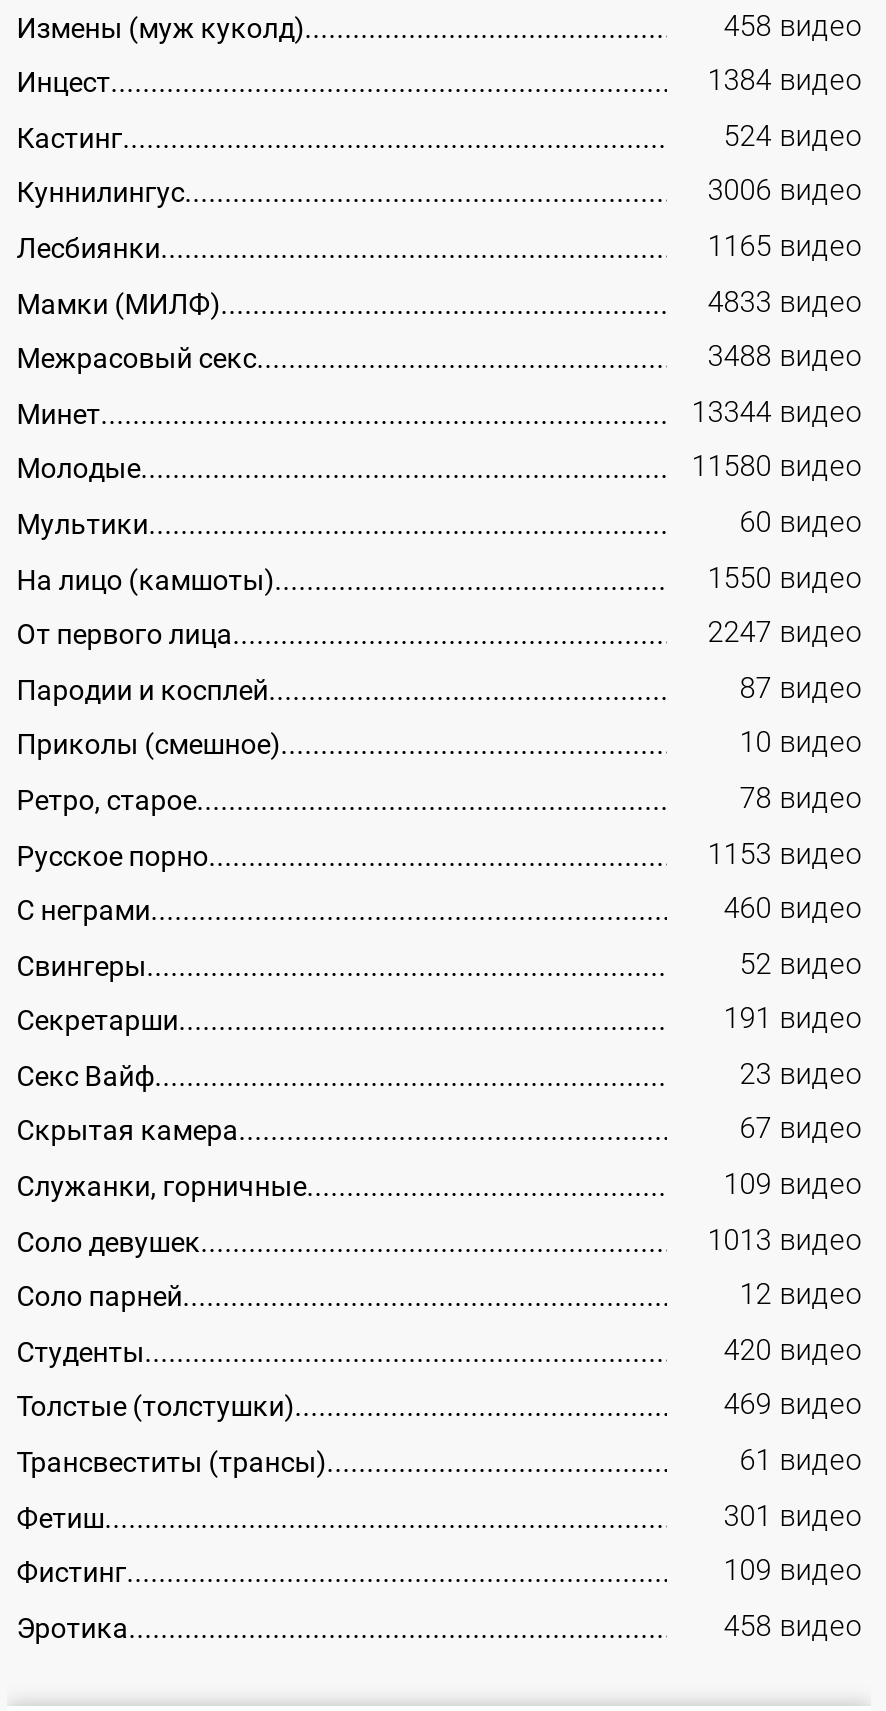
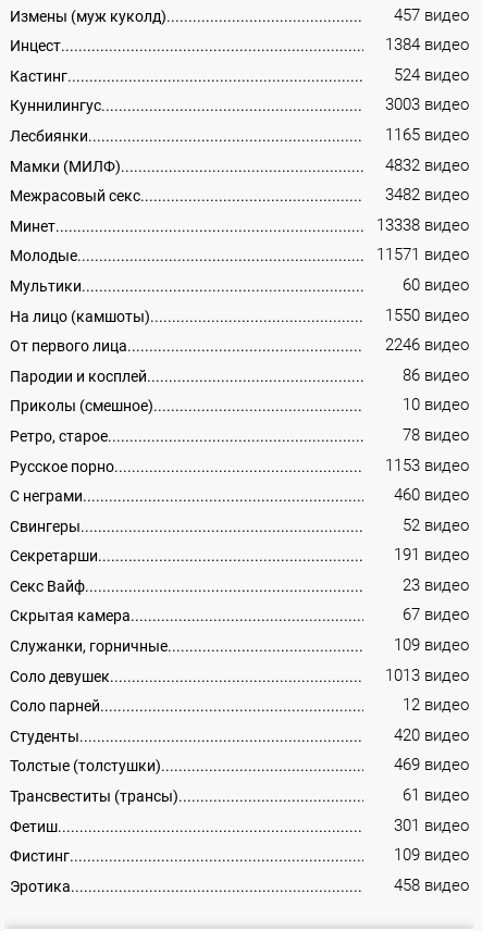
- 458 видео
+ 457 видео

- 3006 видео
+ 3003 видео

- 4833 видео
+ 4832 видео

- 3488 видео
+ 3482 видео

- 13344 видео
+ 13338 видео

- 11580 видео
+ 11571 видео

- 2247 видео
+ 2246 видео

- 87 видео
+ 86 видео
